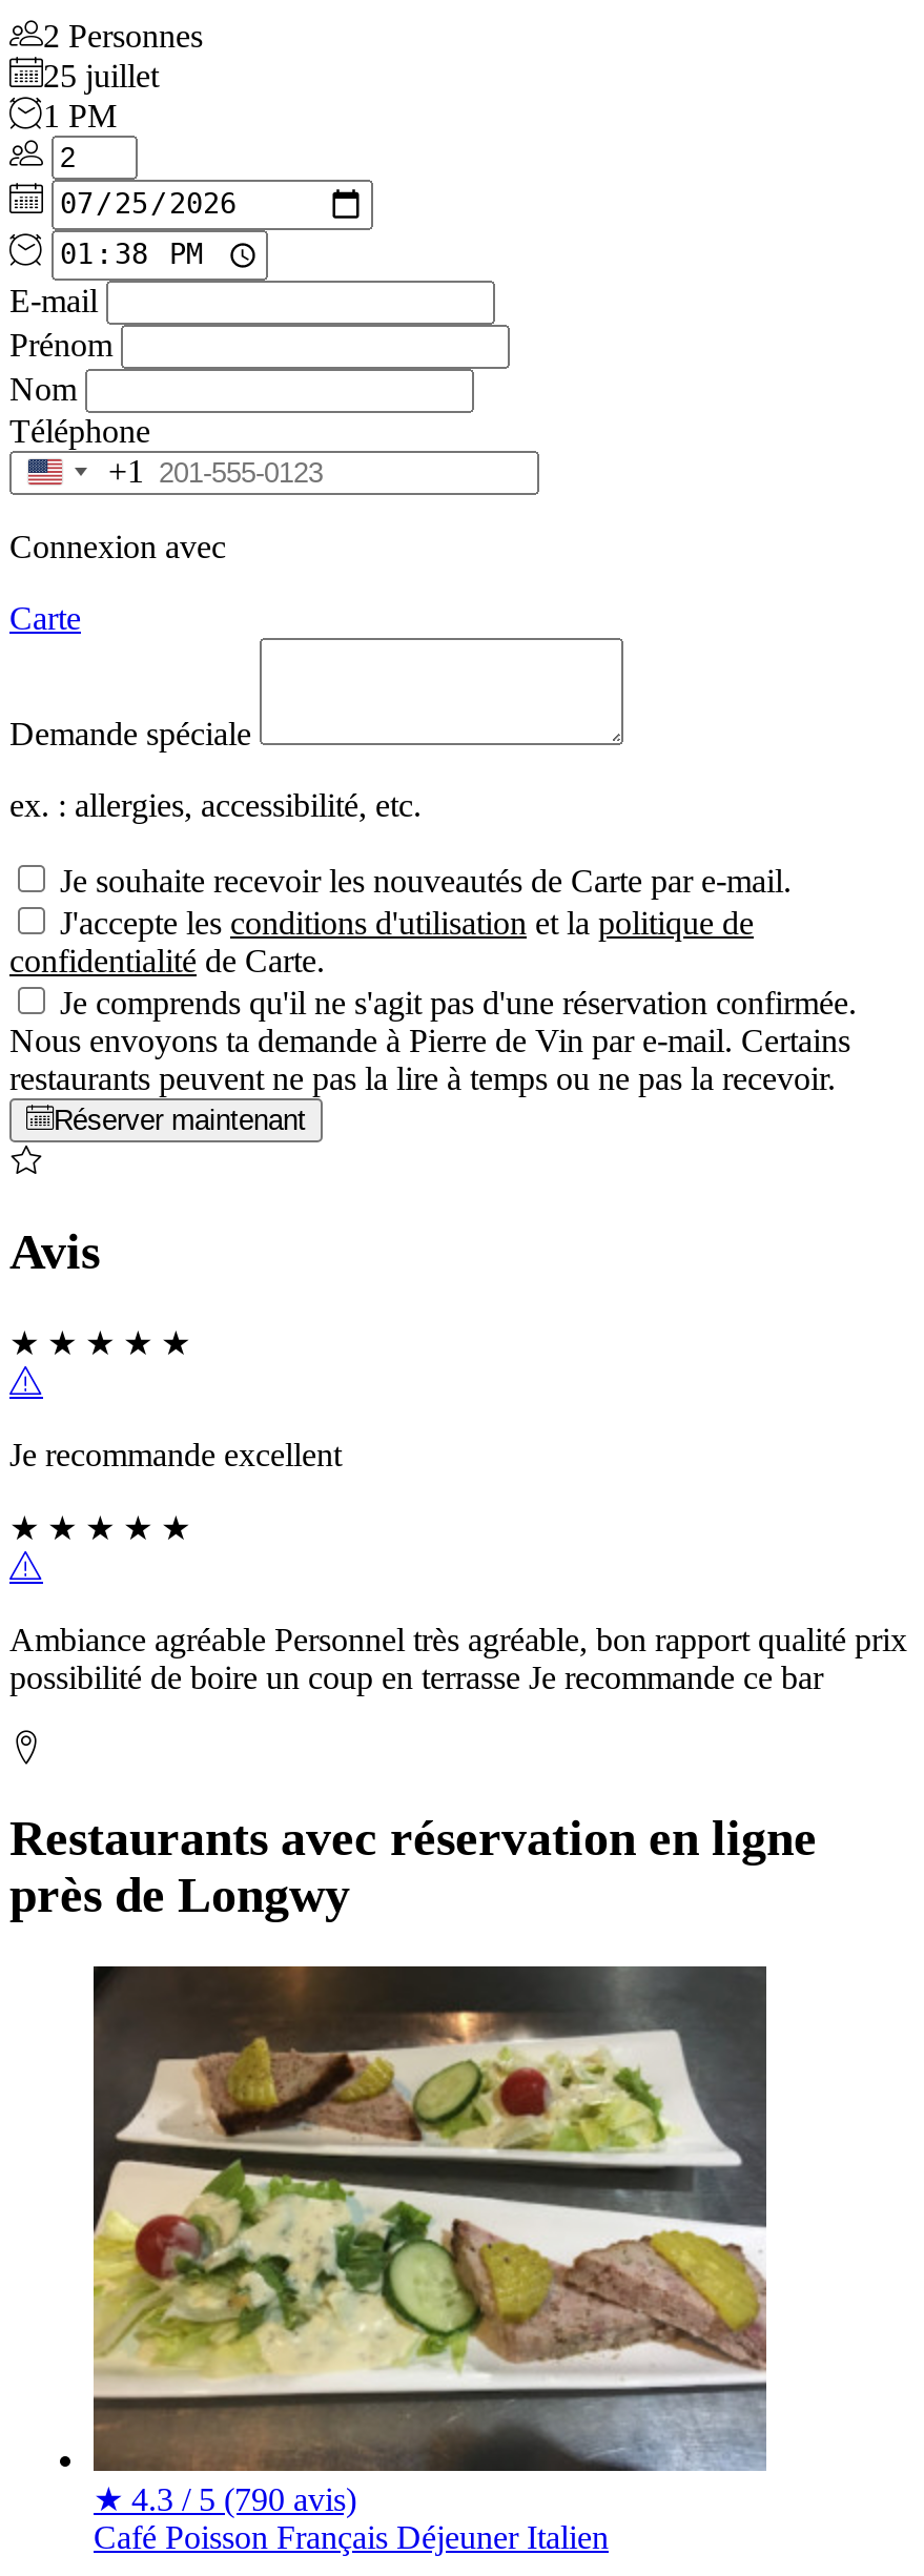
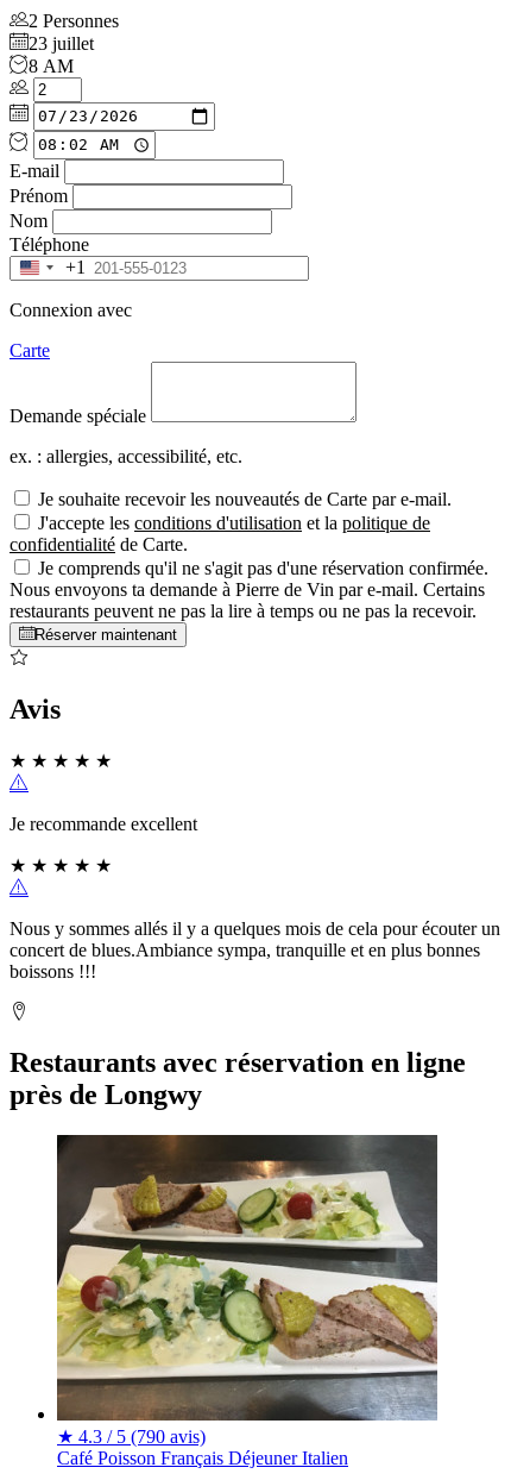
- 25 juillet
- 1 PM
+ 23 juillet
+ 8 AM

- Ambiance agréable Personnel très agréable, bon rapport qualité prix
- possibilité de boire un coup en terrasse Je recommande ce bar
+ Nous y sommes allés il y a quelques mois de cela pour écouter un
+ concert de blues.Ambiance sympa, tranquille et en plus bonnes
+ boissons !!!
